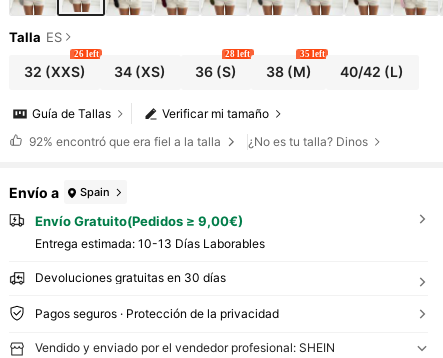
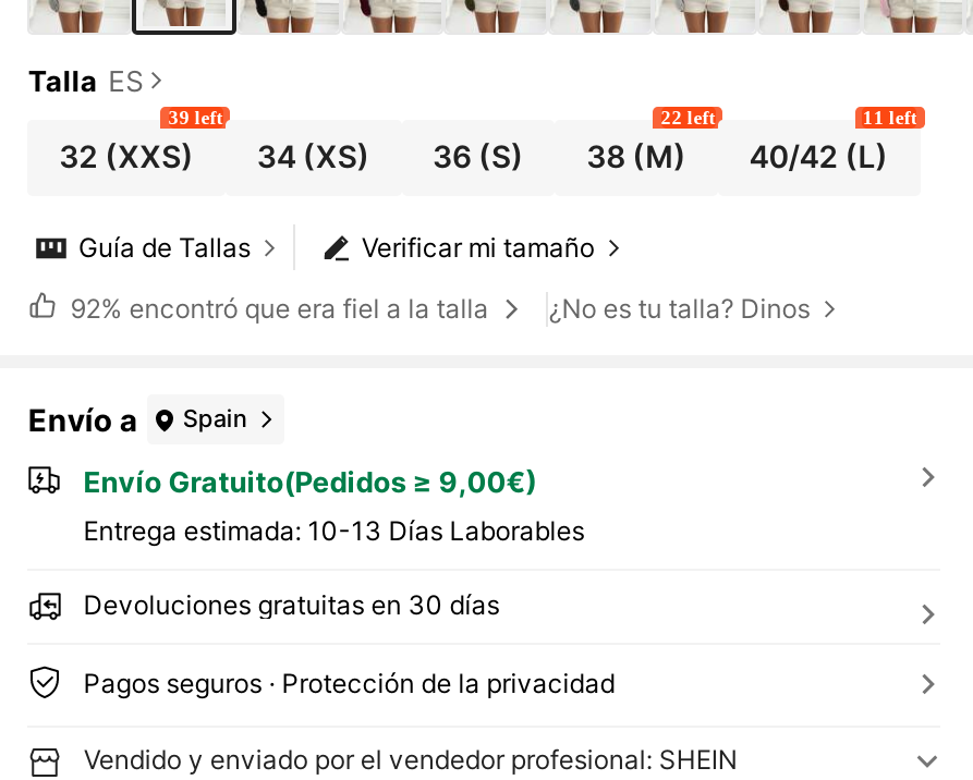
- 26 left
+ 39 left

- 28 left

- 35 left
+ 22 left

+ 11 left
